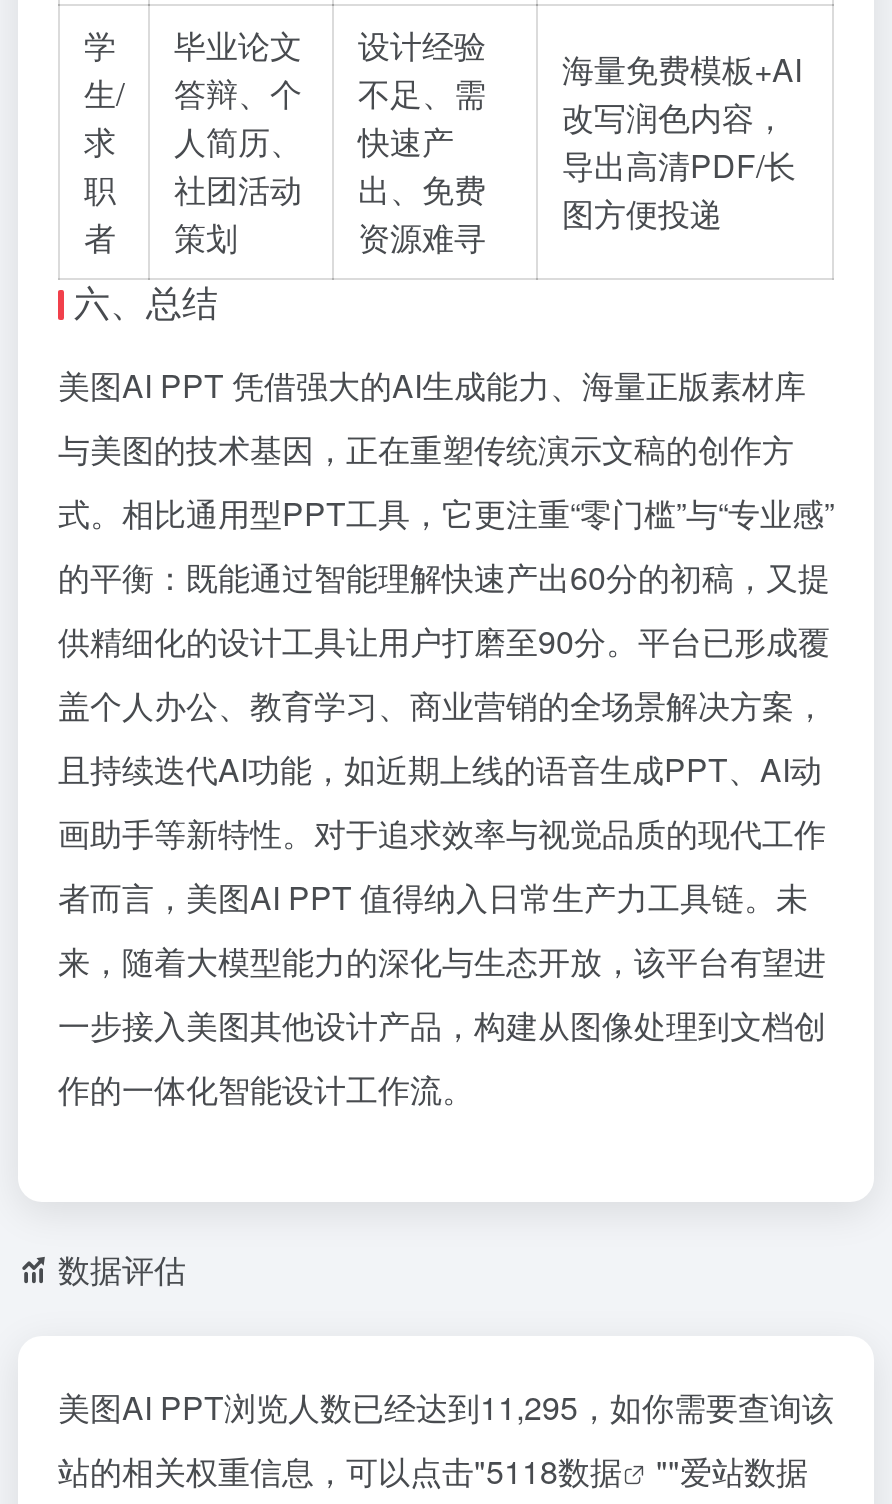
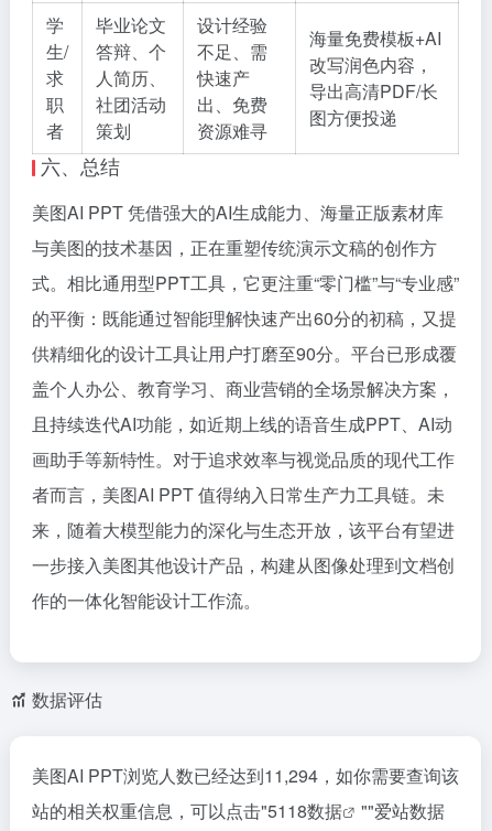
- 美图AI PPT浏览人数已经达到11,295，如你需要查询该
+ 美图AI PPT浏览人数已经达到11,294，如你需要查询该
